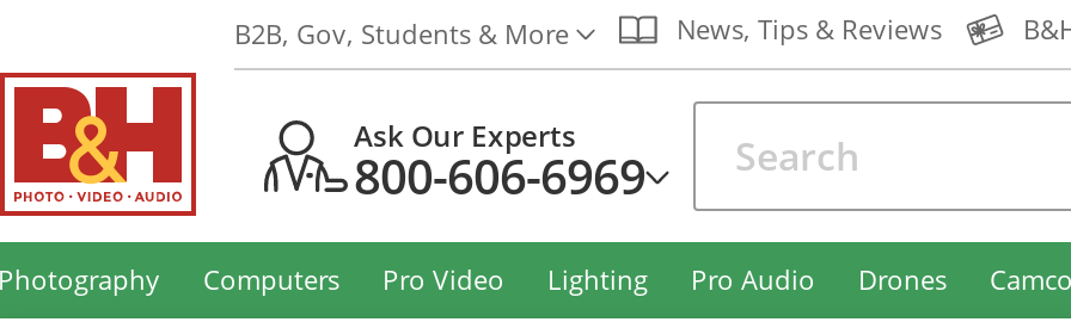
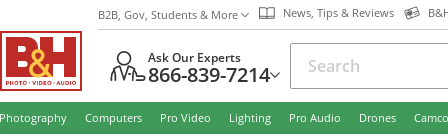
- 800-606-6969
+ 866-839-7214
